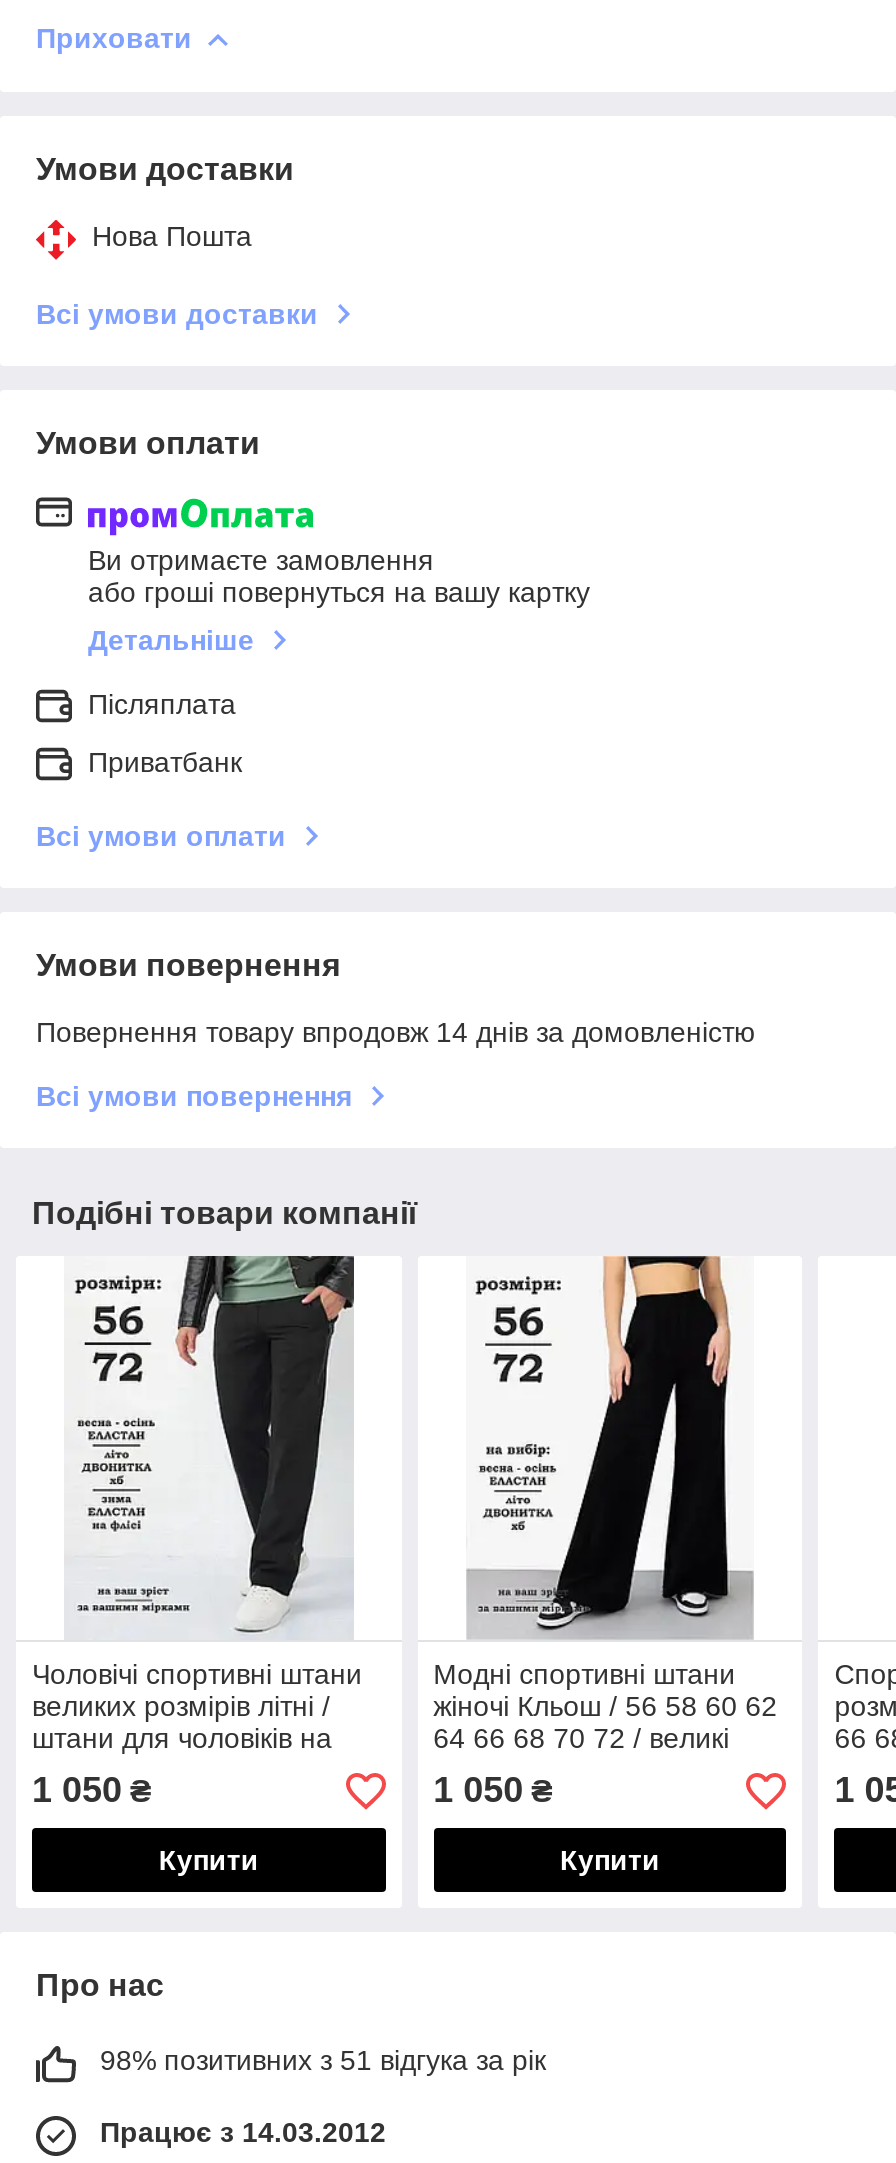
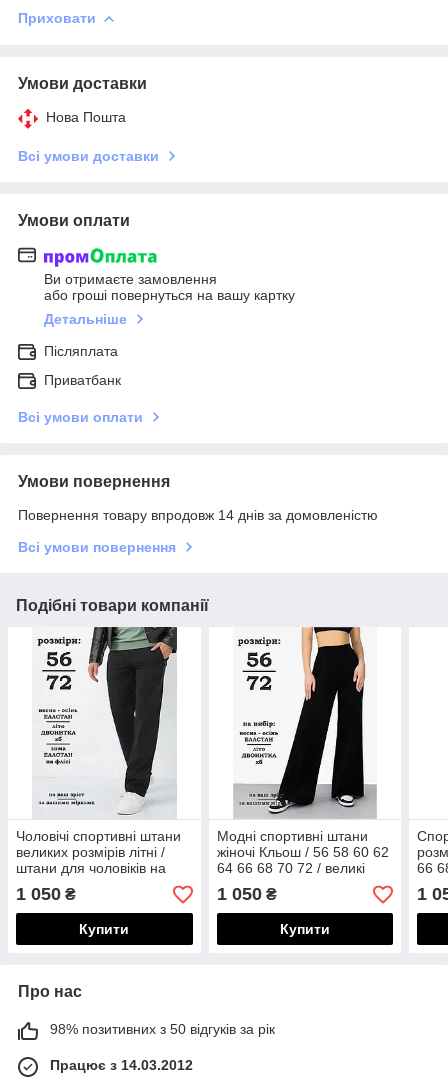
- 98% позитивних з 51 відгука за рік
+ 98% позитивних з 50 відгуків за рік
